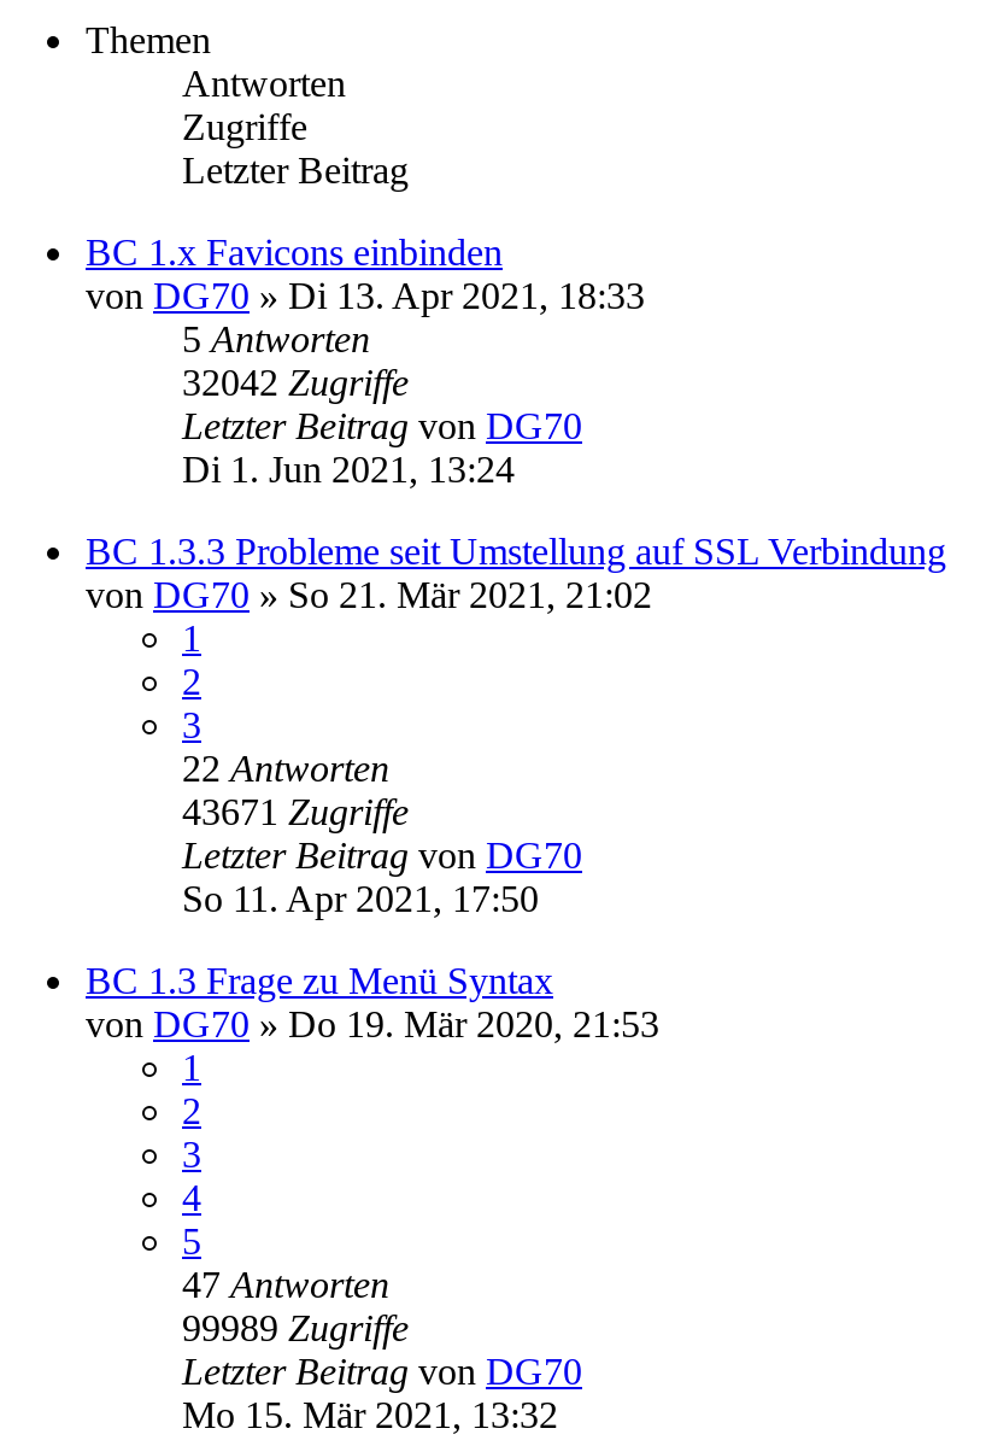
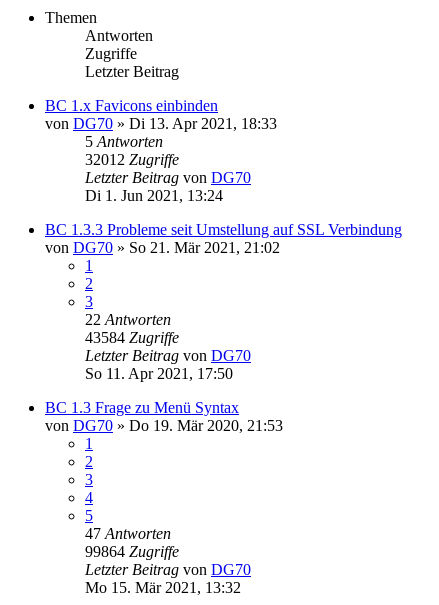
- 32042 Zugriffe
+ 32012 Zugriffe

- 43671 Zugriffe
+ 43584 Zugriffe

- 99989 Zugriffe
+ 99864 Zugriffe
